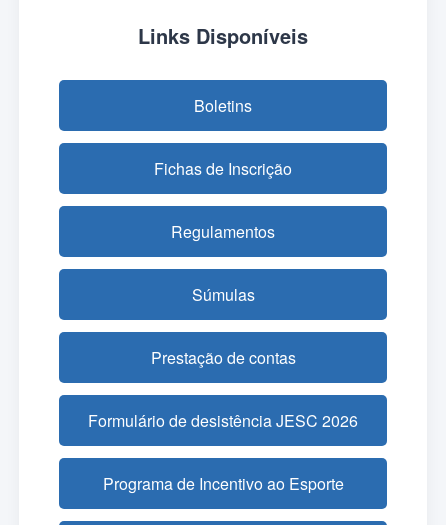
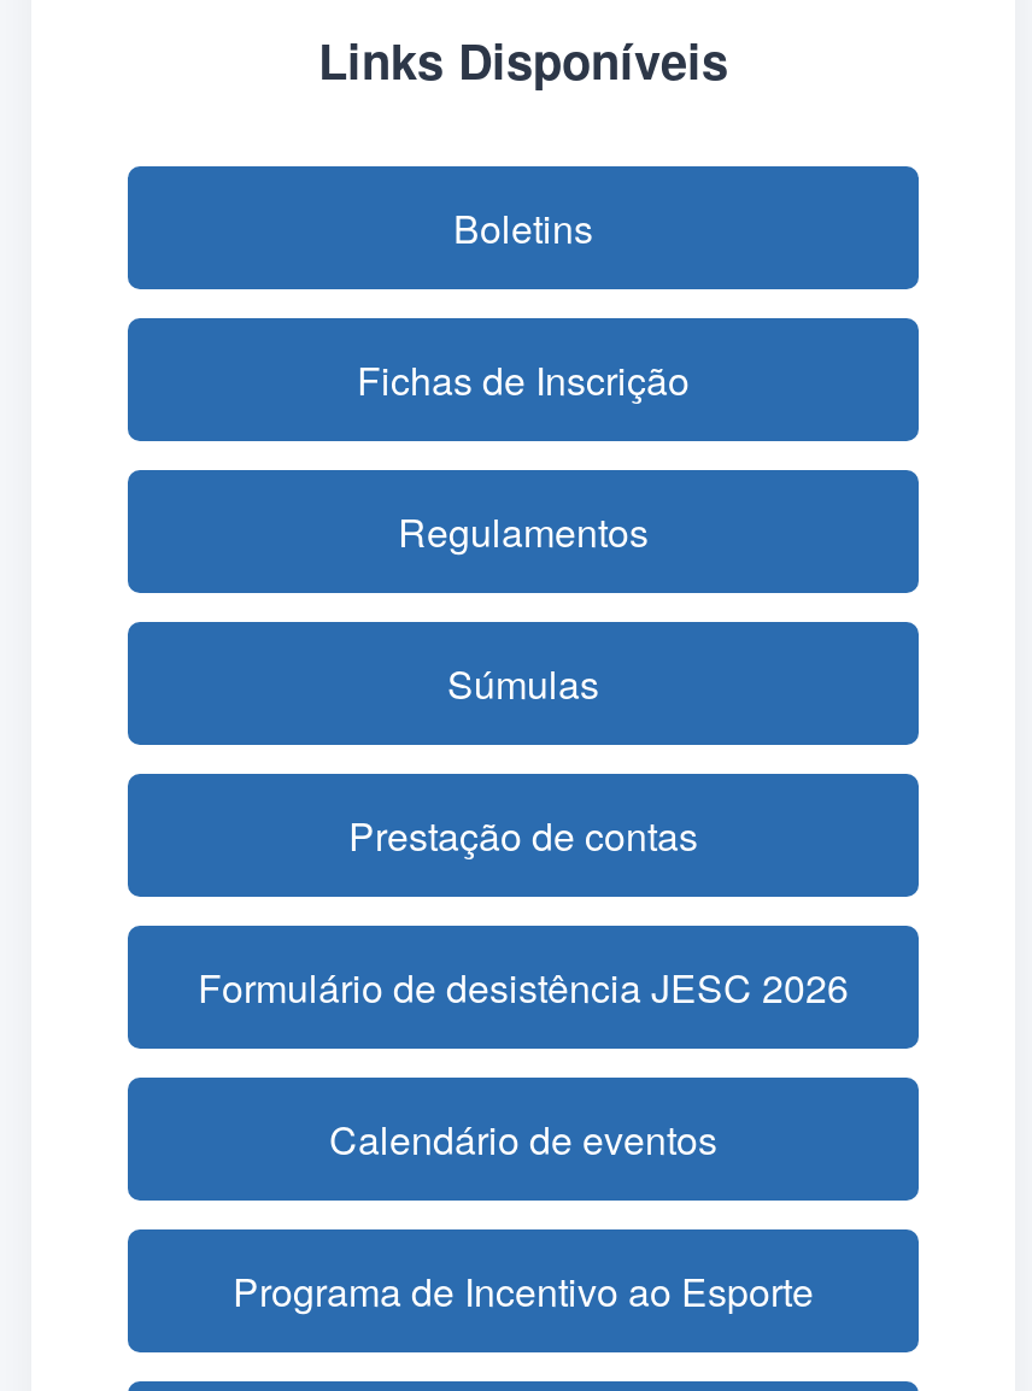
+ Calendário de eventos
